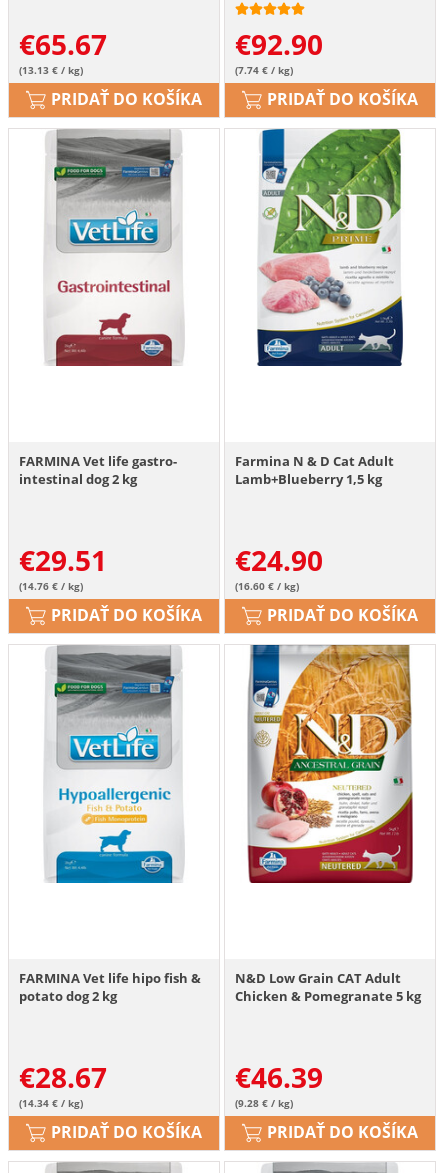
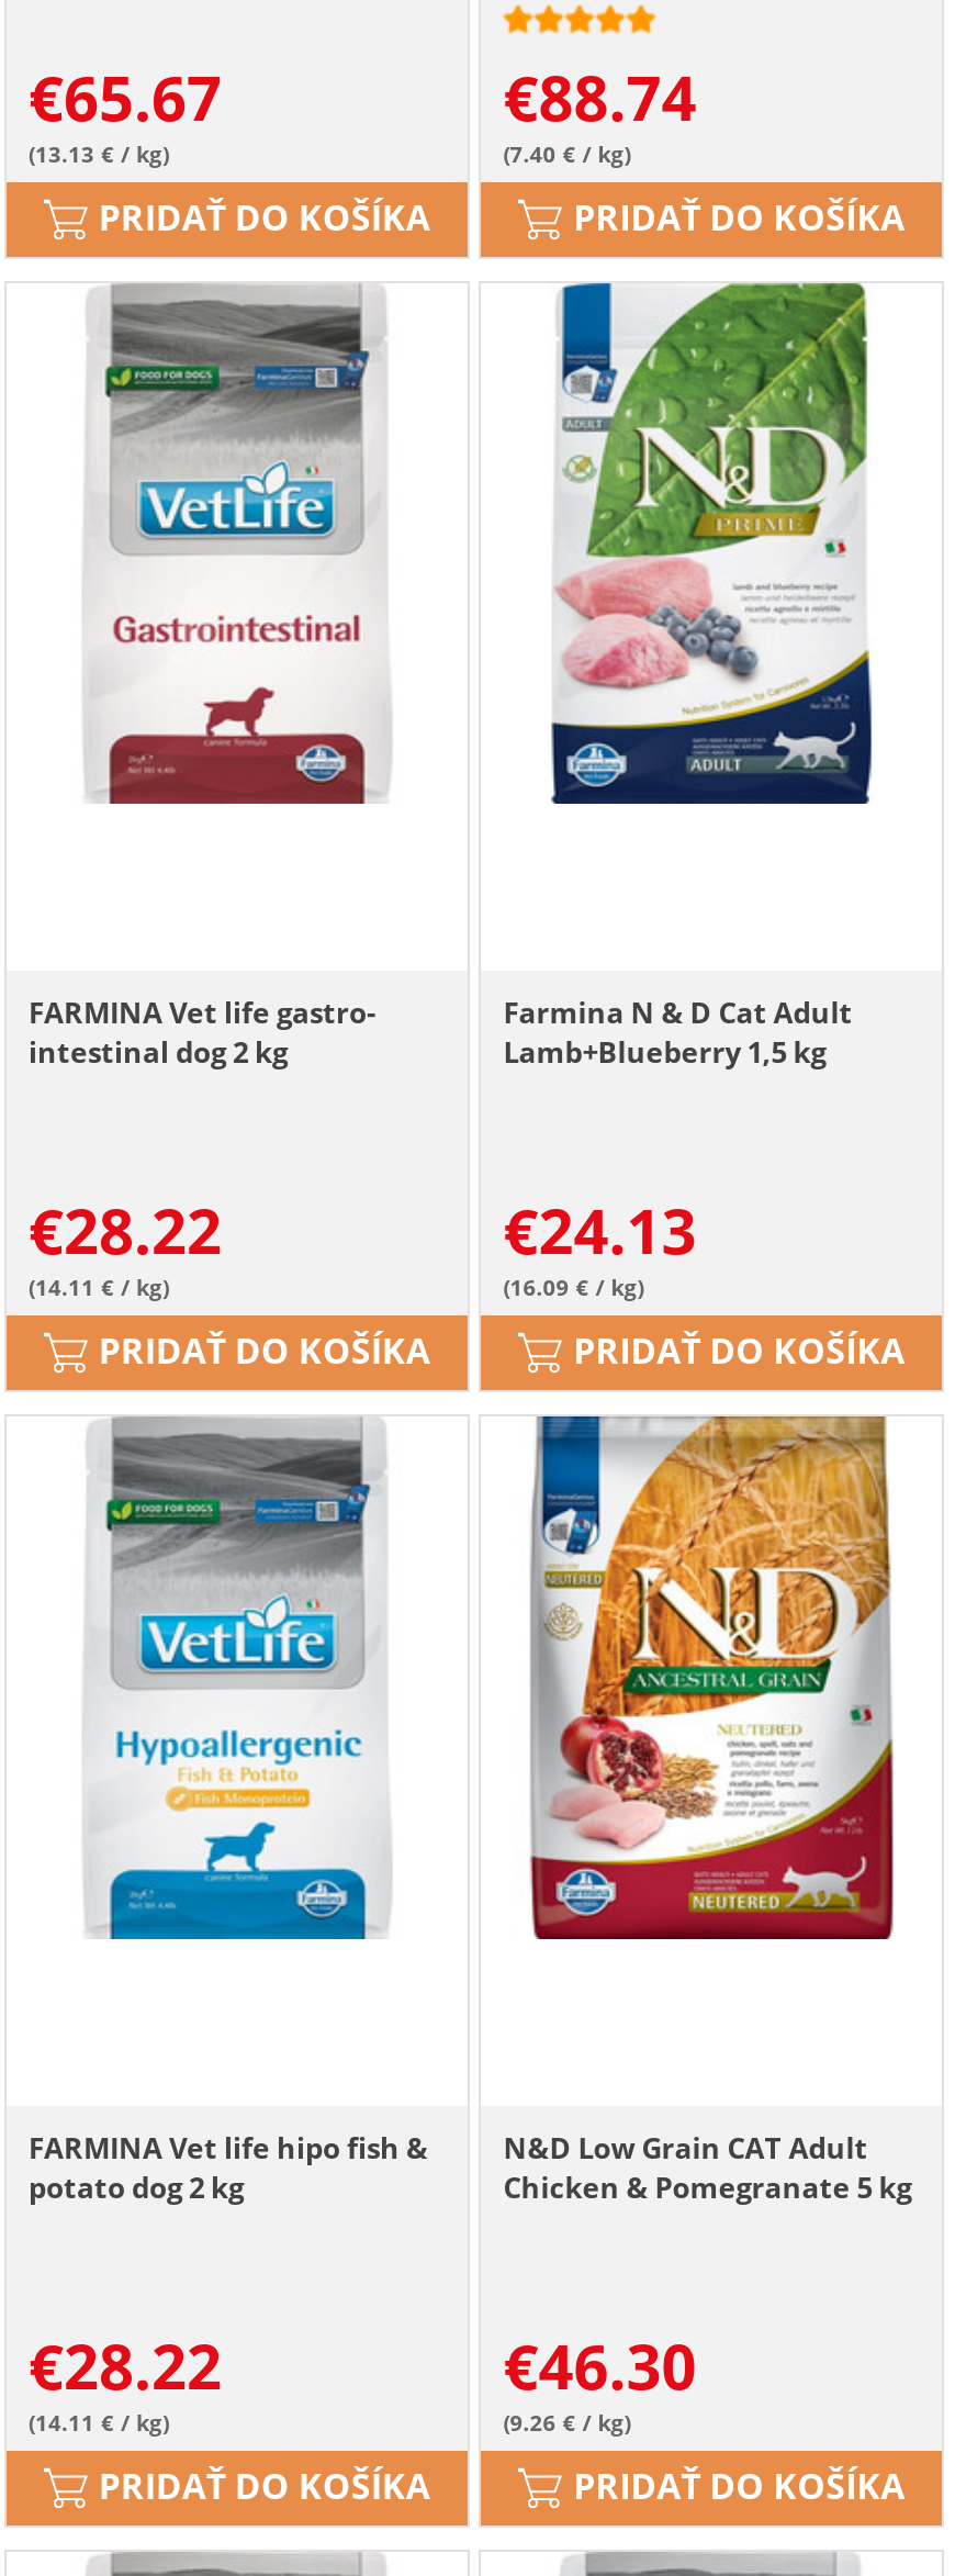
- €92.90
+ €88.74

- (7.74 € / kg)
+ (7.40 € / kg)

- €29.51
+ €28.22

- €24.90
+ €24.13

- (14.76 € / kg)
+ (14.11 € / kg)

- (16.60 € / kg)
+ (16.09 € / kg)

- €28.67
+ €28.22

- €46.39
+ €46.30

- (14.34 € / kg)
+ (14.11 € / kg)

- (9.28 € / kg)
+ (9.26 € / kg)
